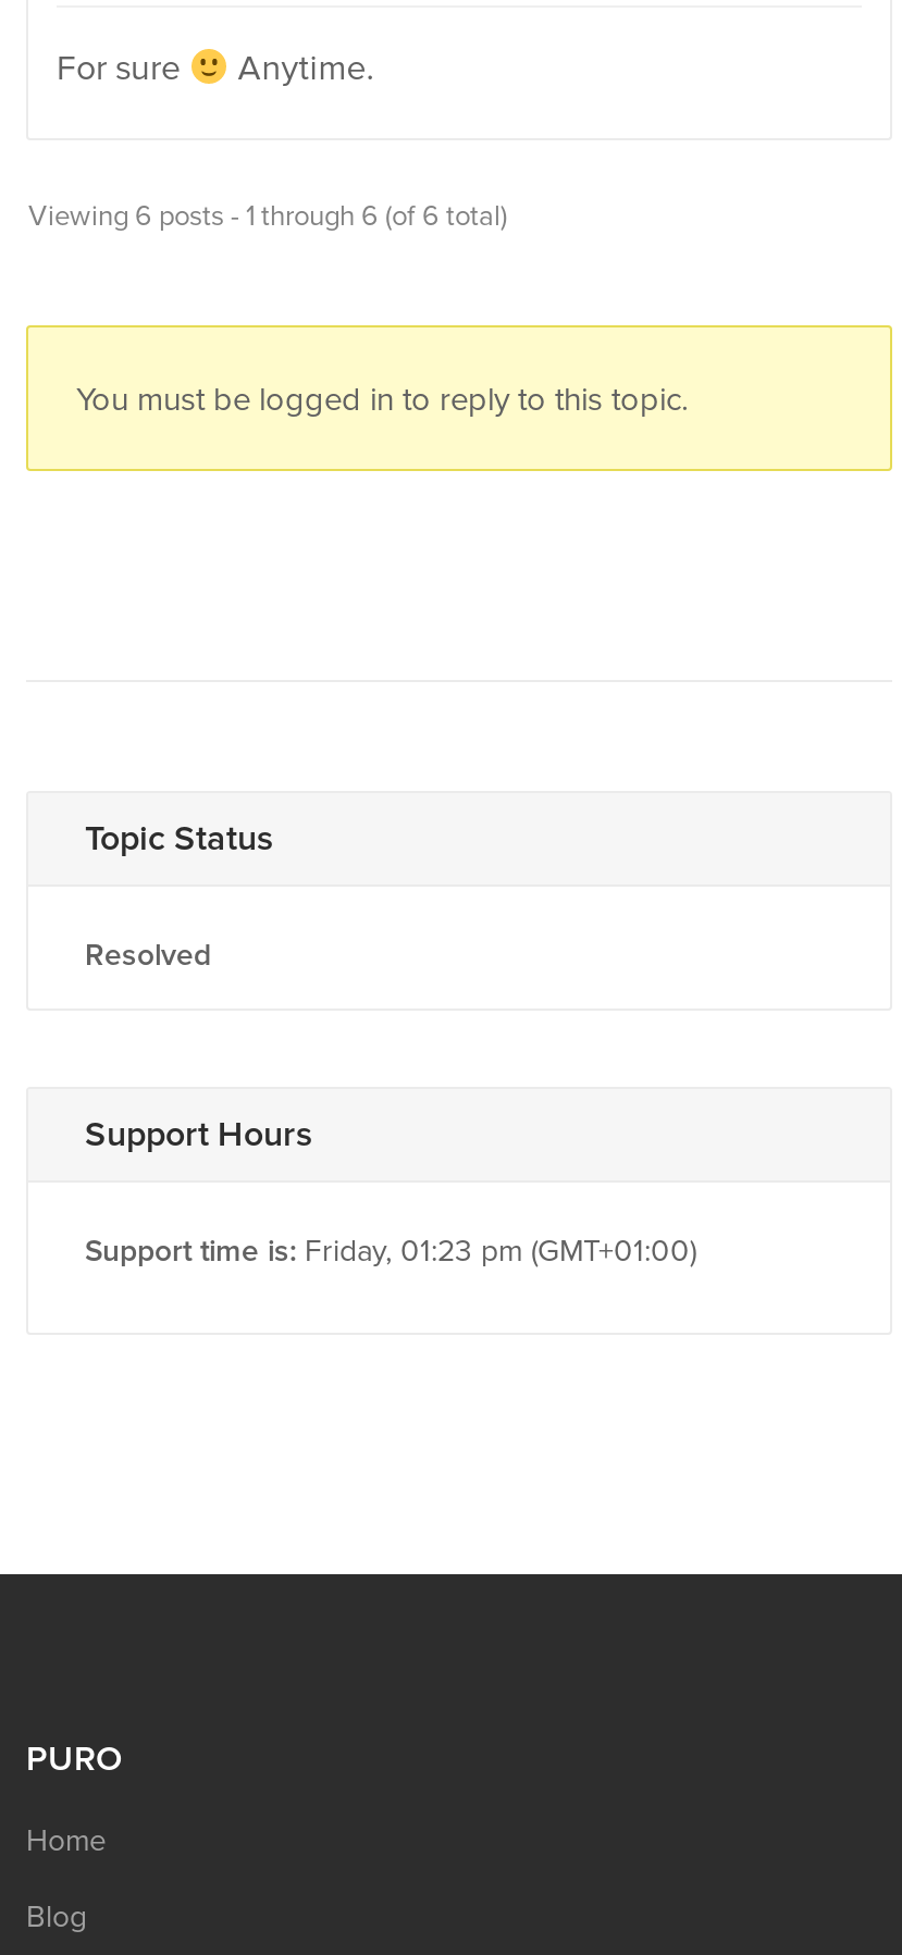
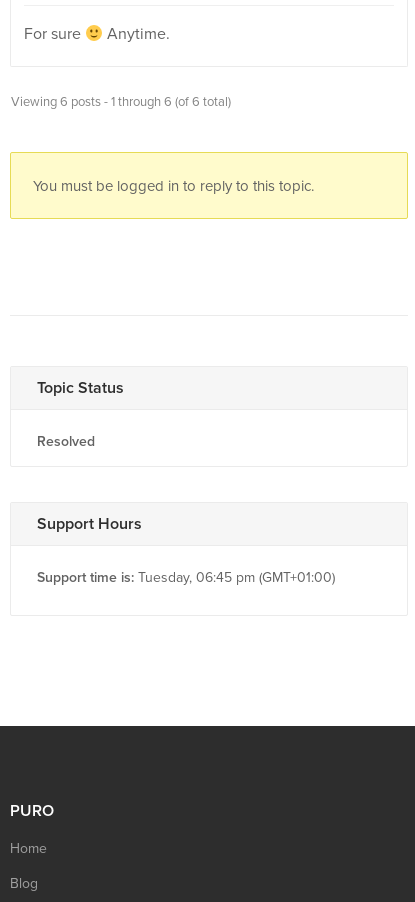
- Support time is: Friday, 01:23 pm (GMT+01:00)
+ Support time is: Tuesday, 06:45 pm (GMT+01:00)
